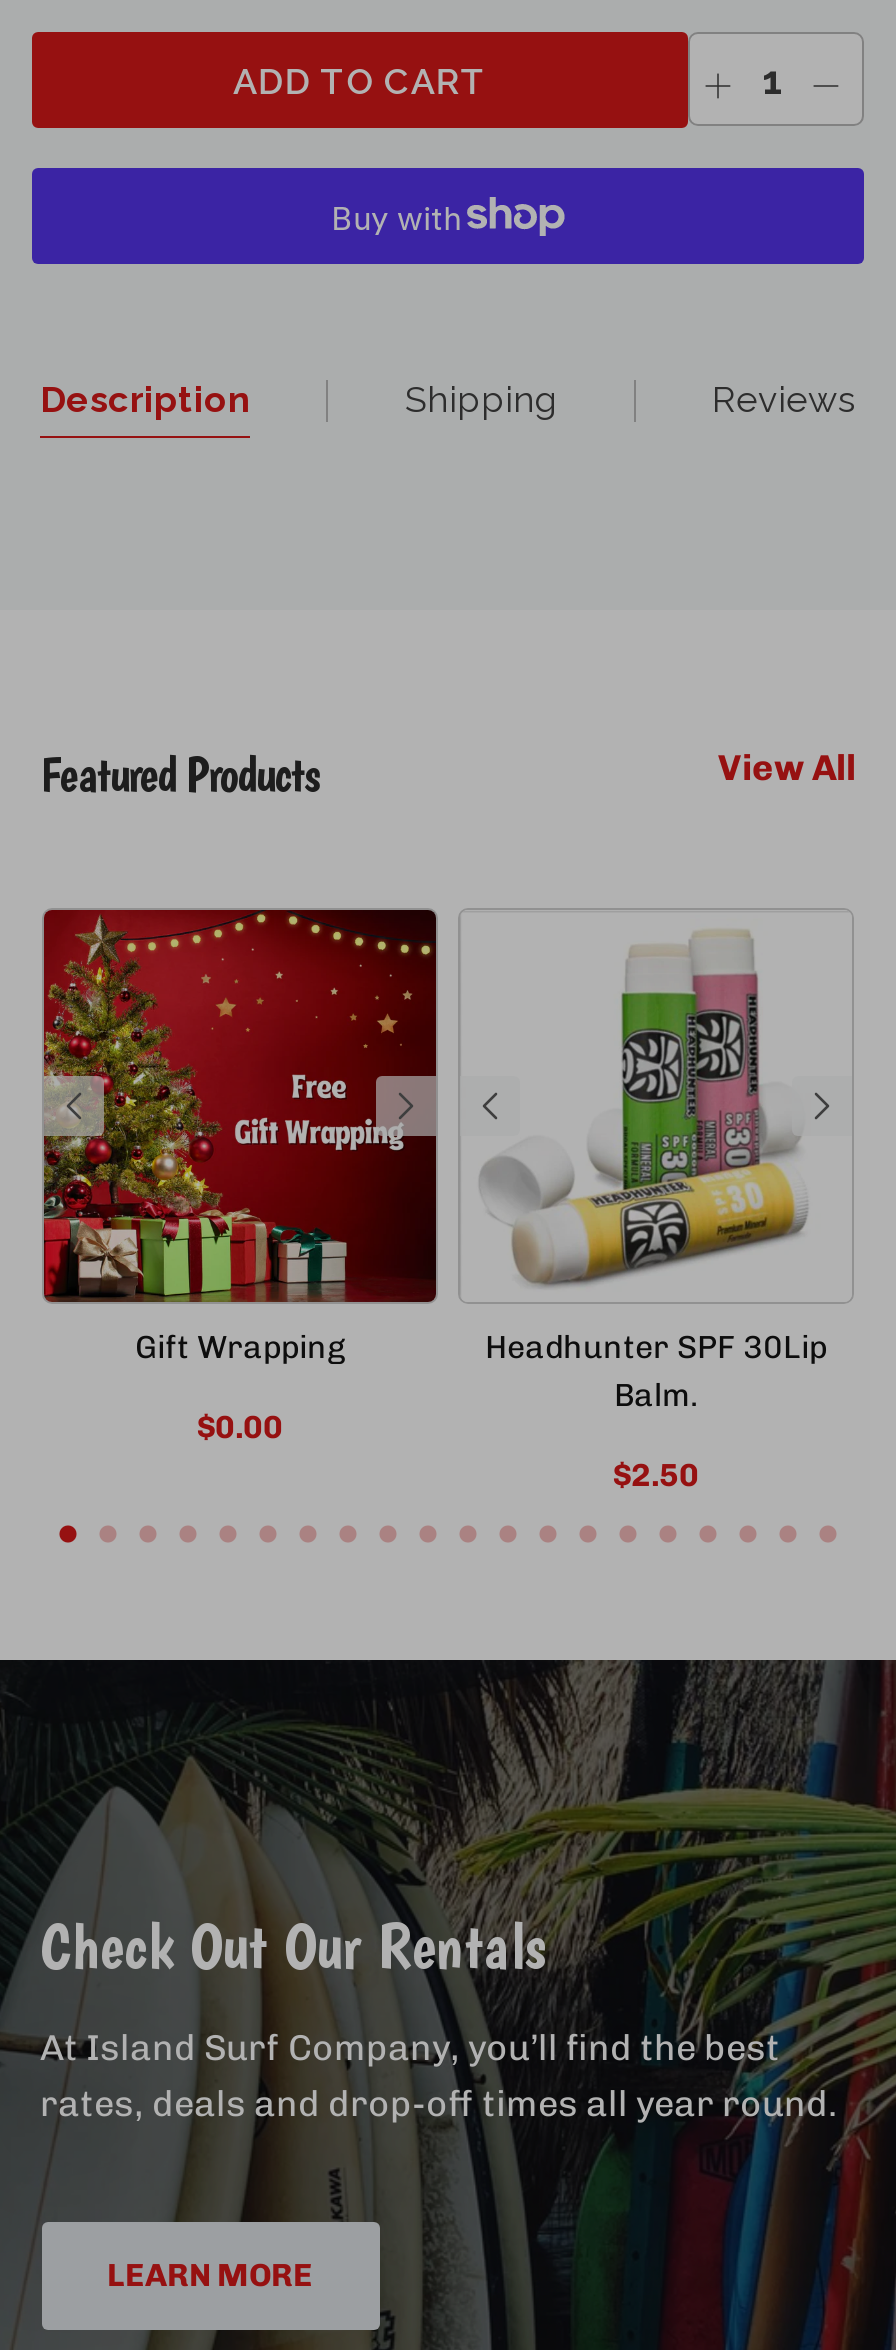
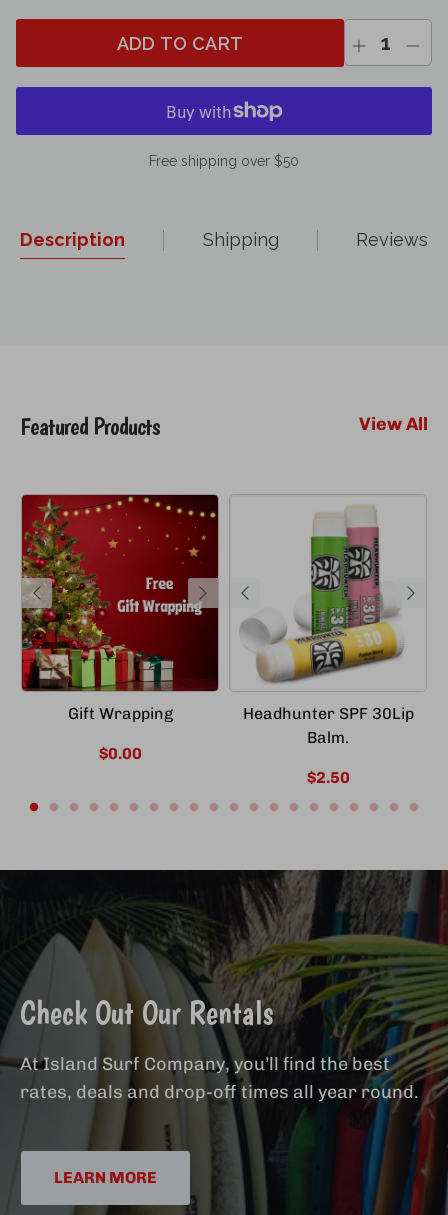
+ Free shipping over $50
